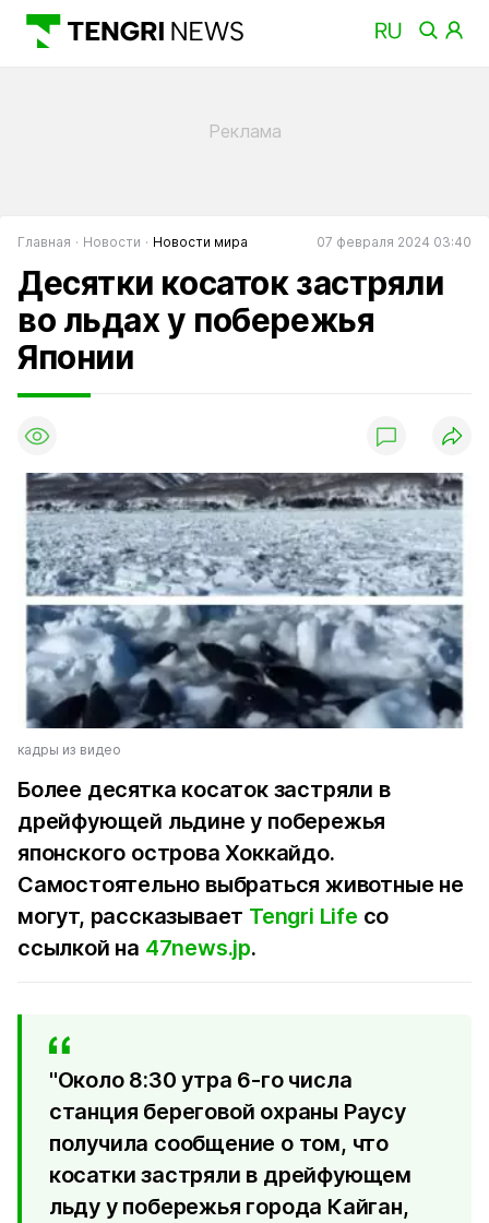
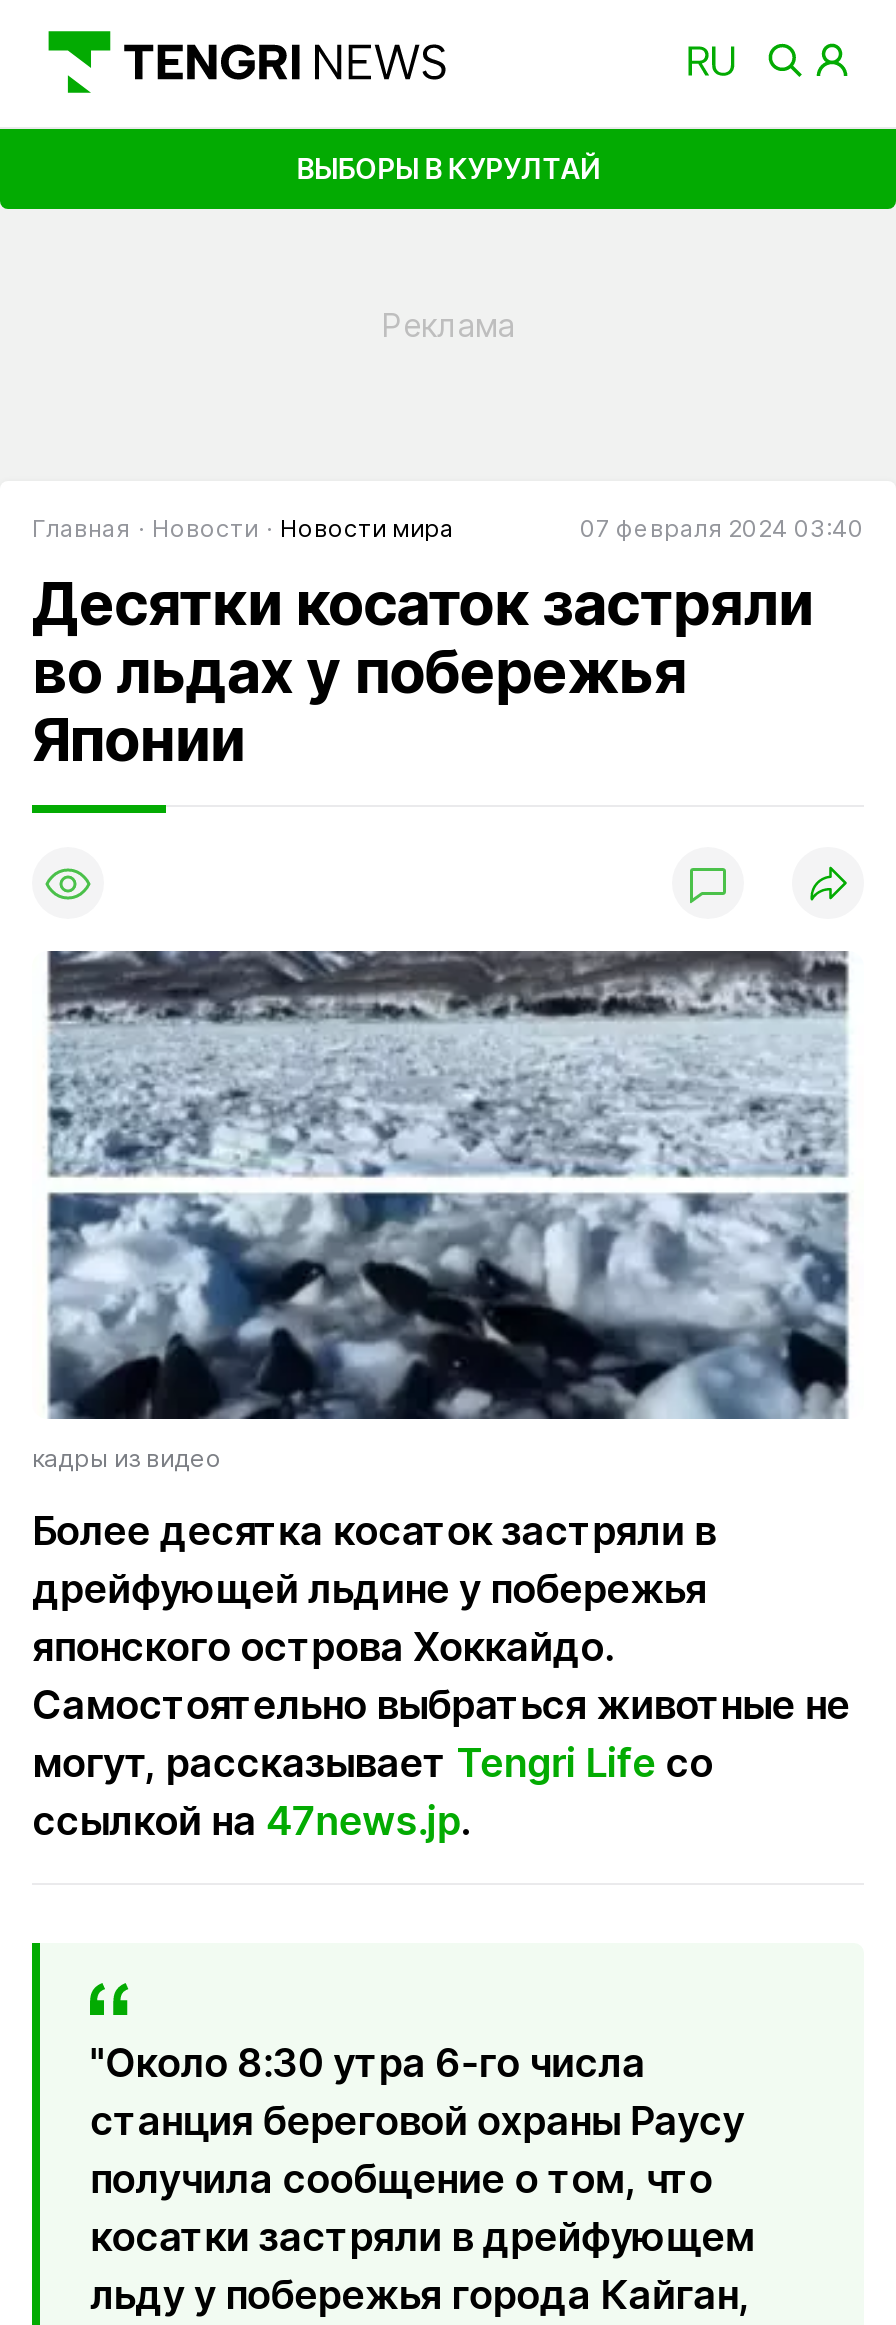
+ ВЫБОРЫ В КУРУЛТАЙ
